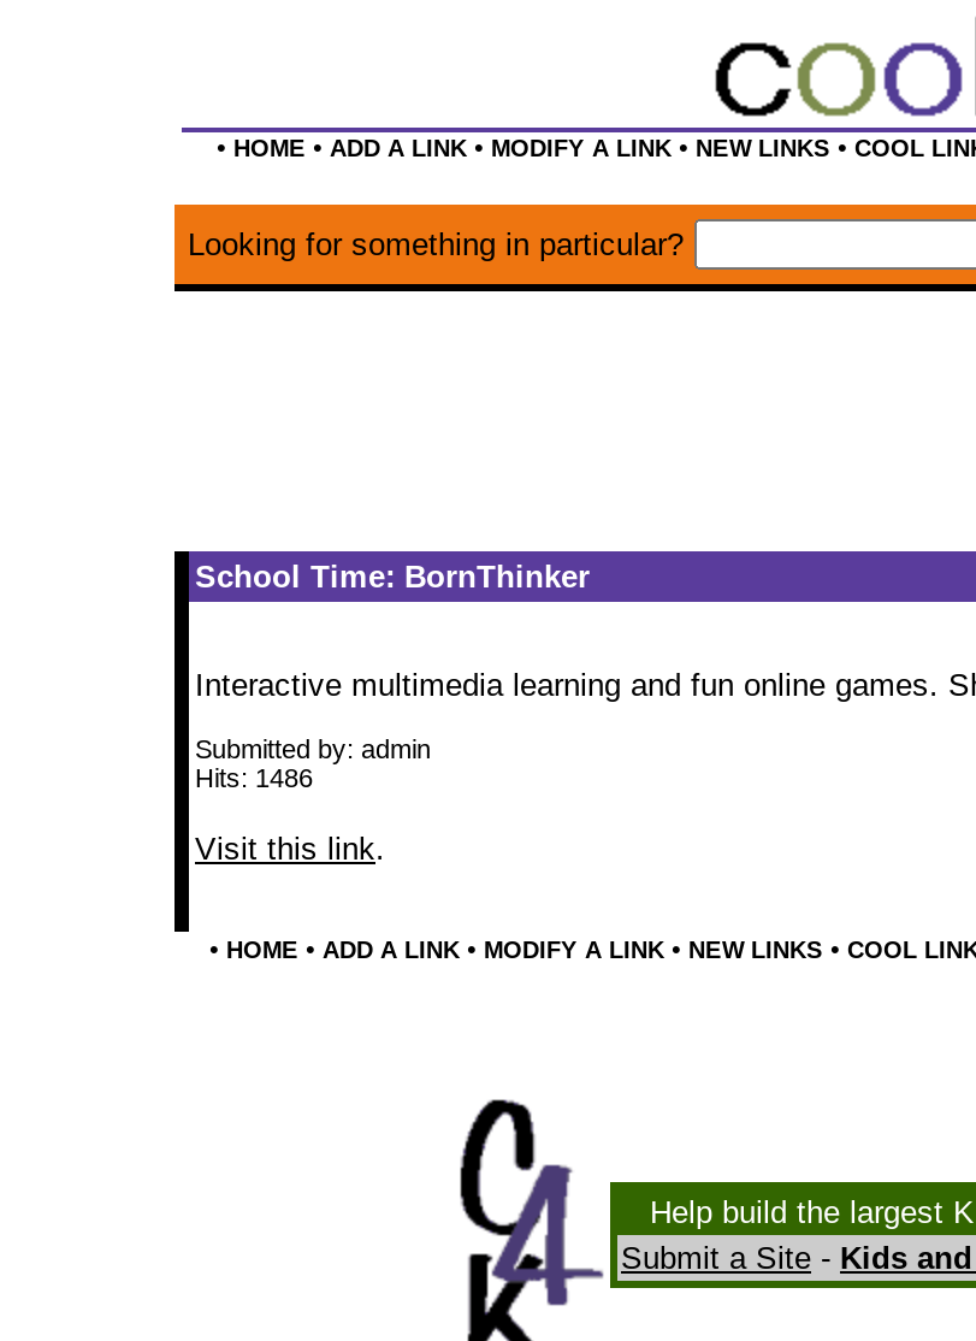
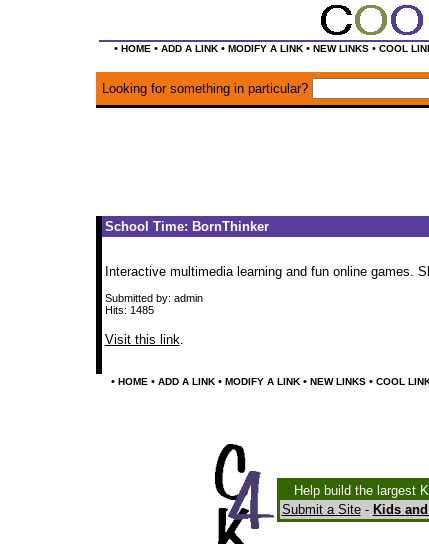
- Hits: 1486
+ Hits: 1485
